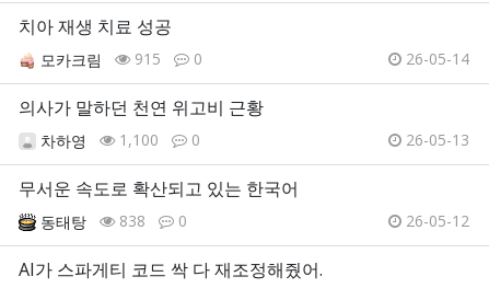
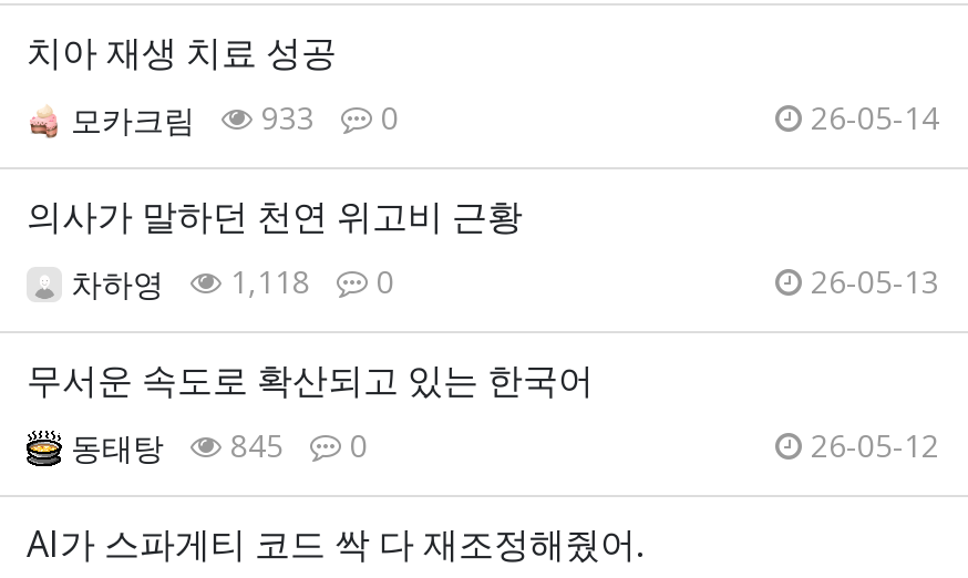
- 모카크림 915 0
+ 모카크림 933 0

- 차하영 1,100 0
+ 차하영 1,118 0

- 동태탕 838 0
+ 동태탕 845 0
